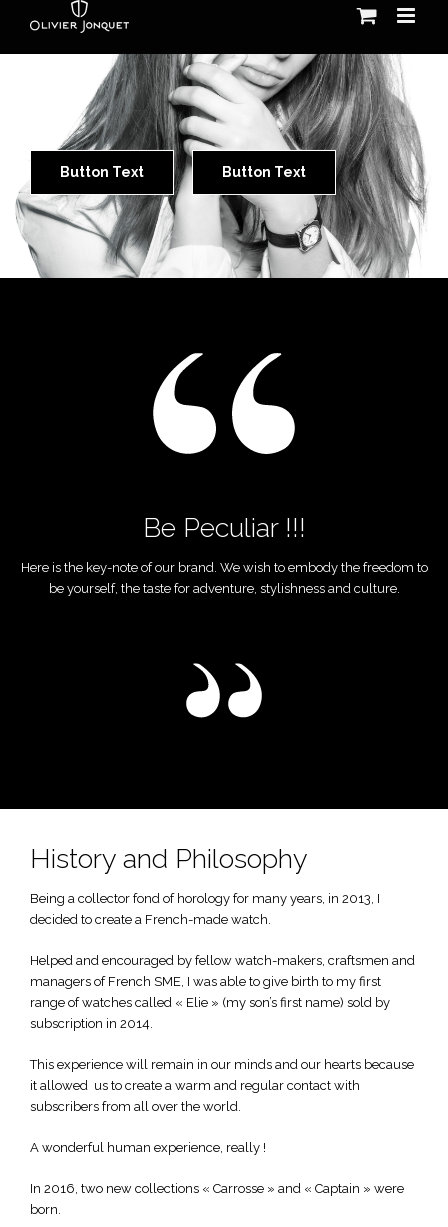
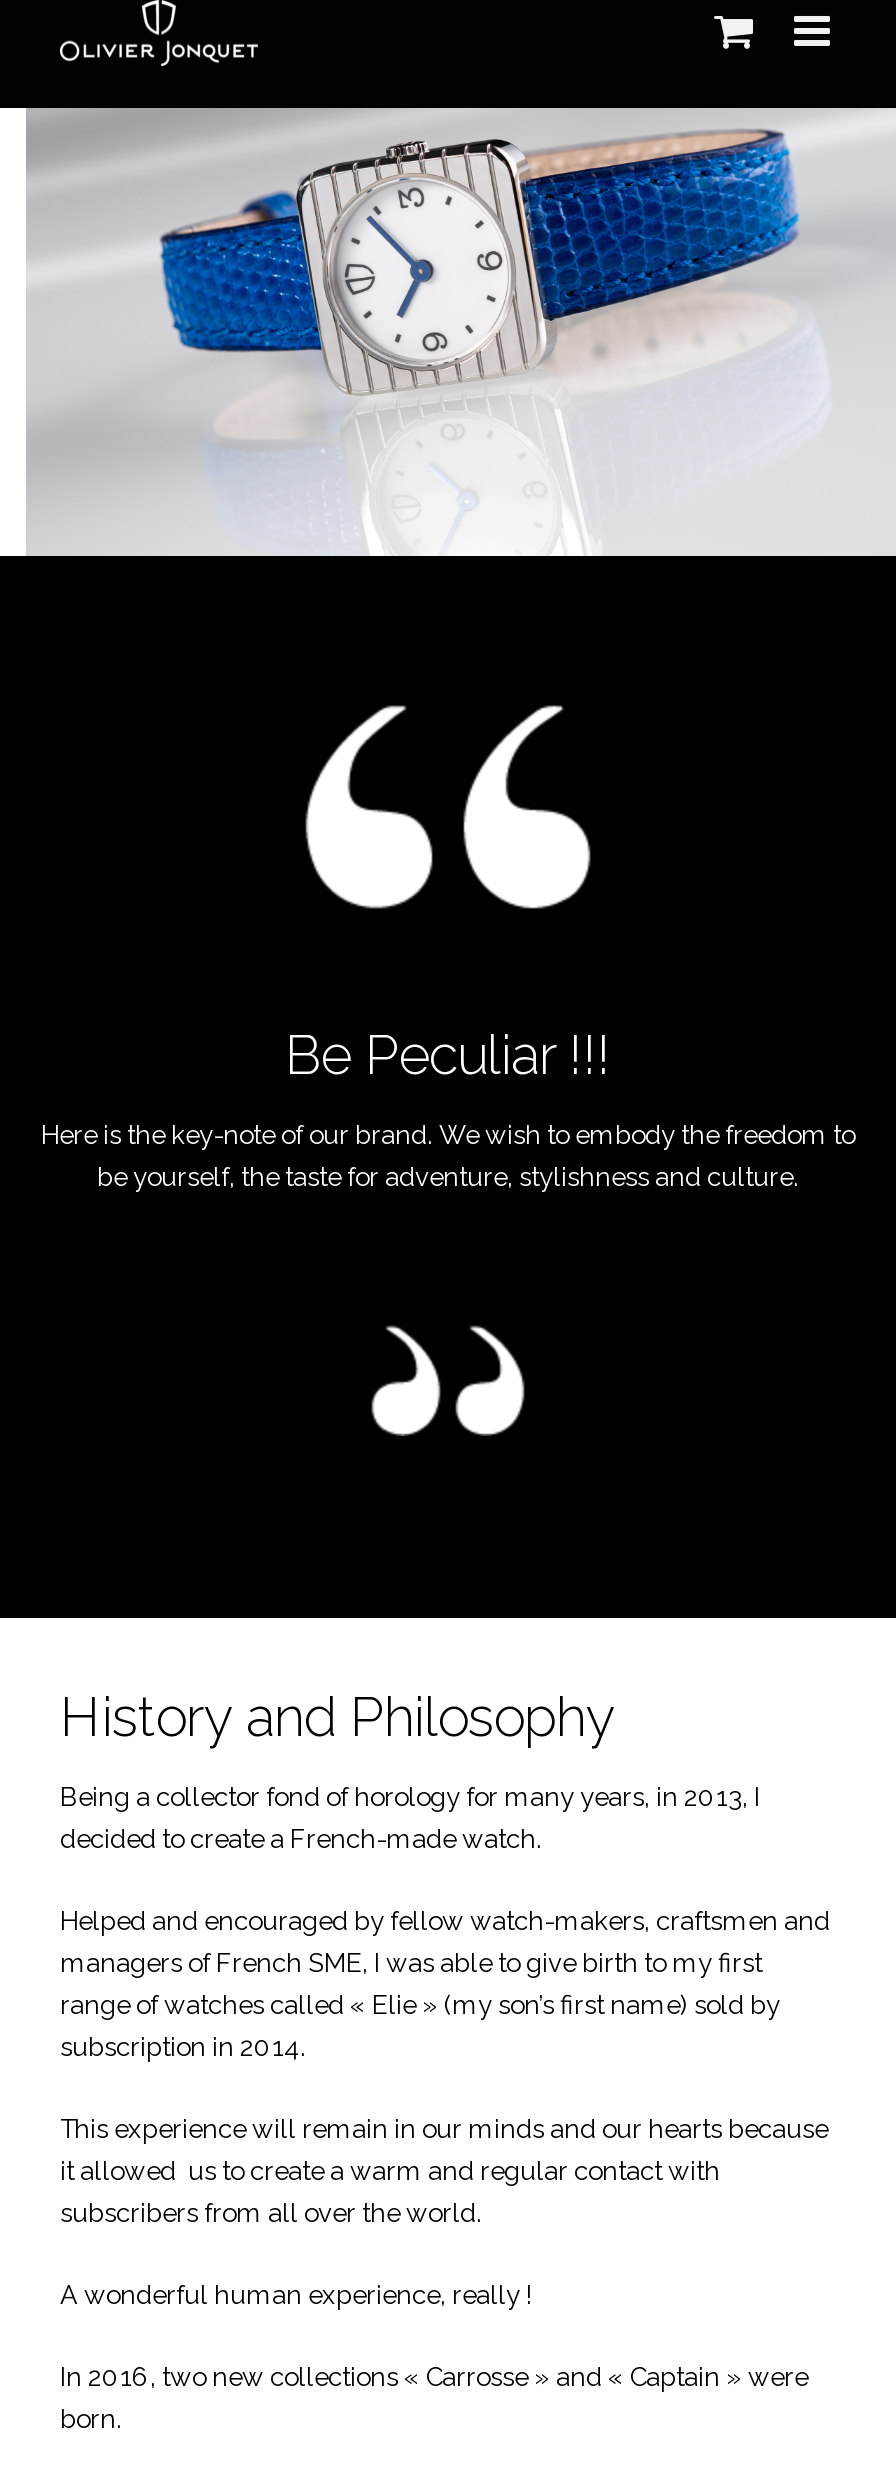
- [image]
+ [image]
